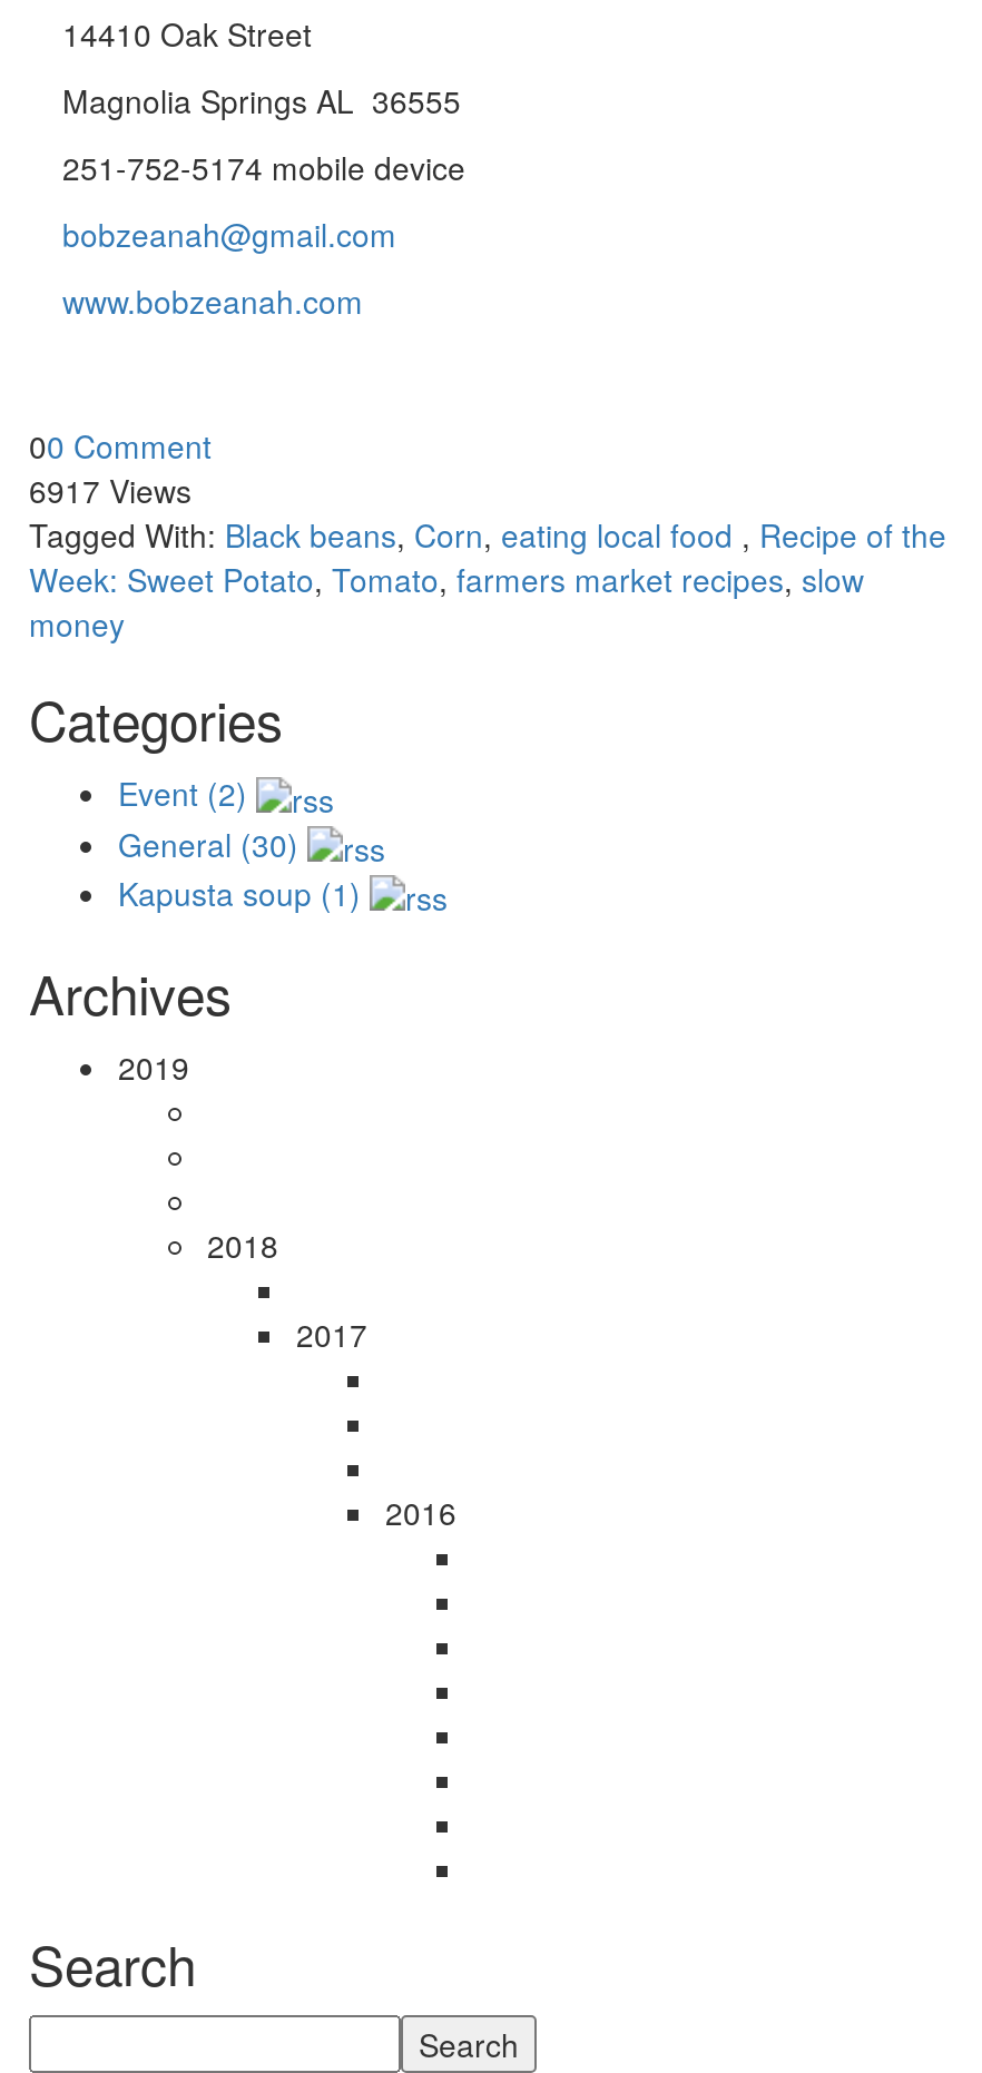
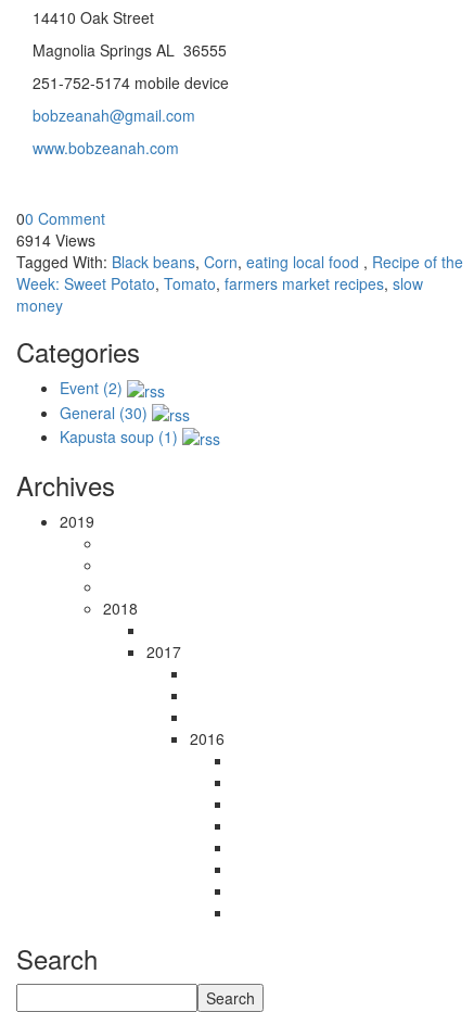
- 6917 Views
+ 6914 Views
